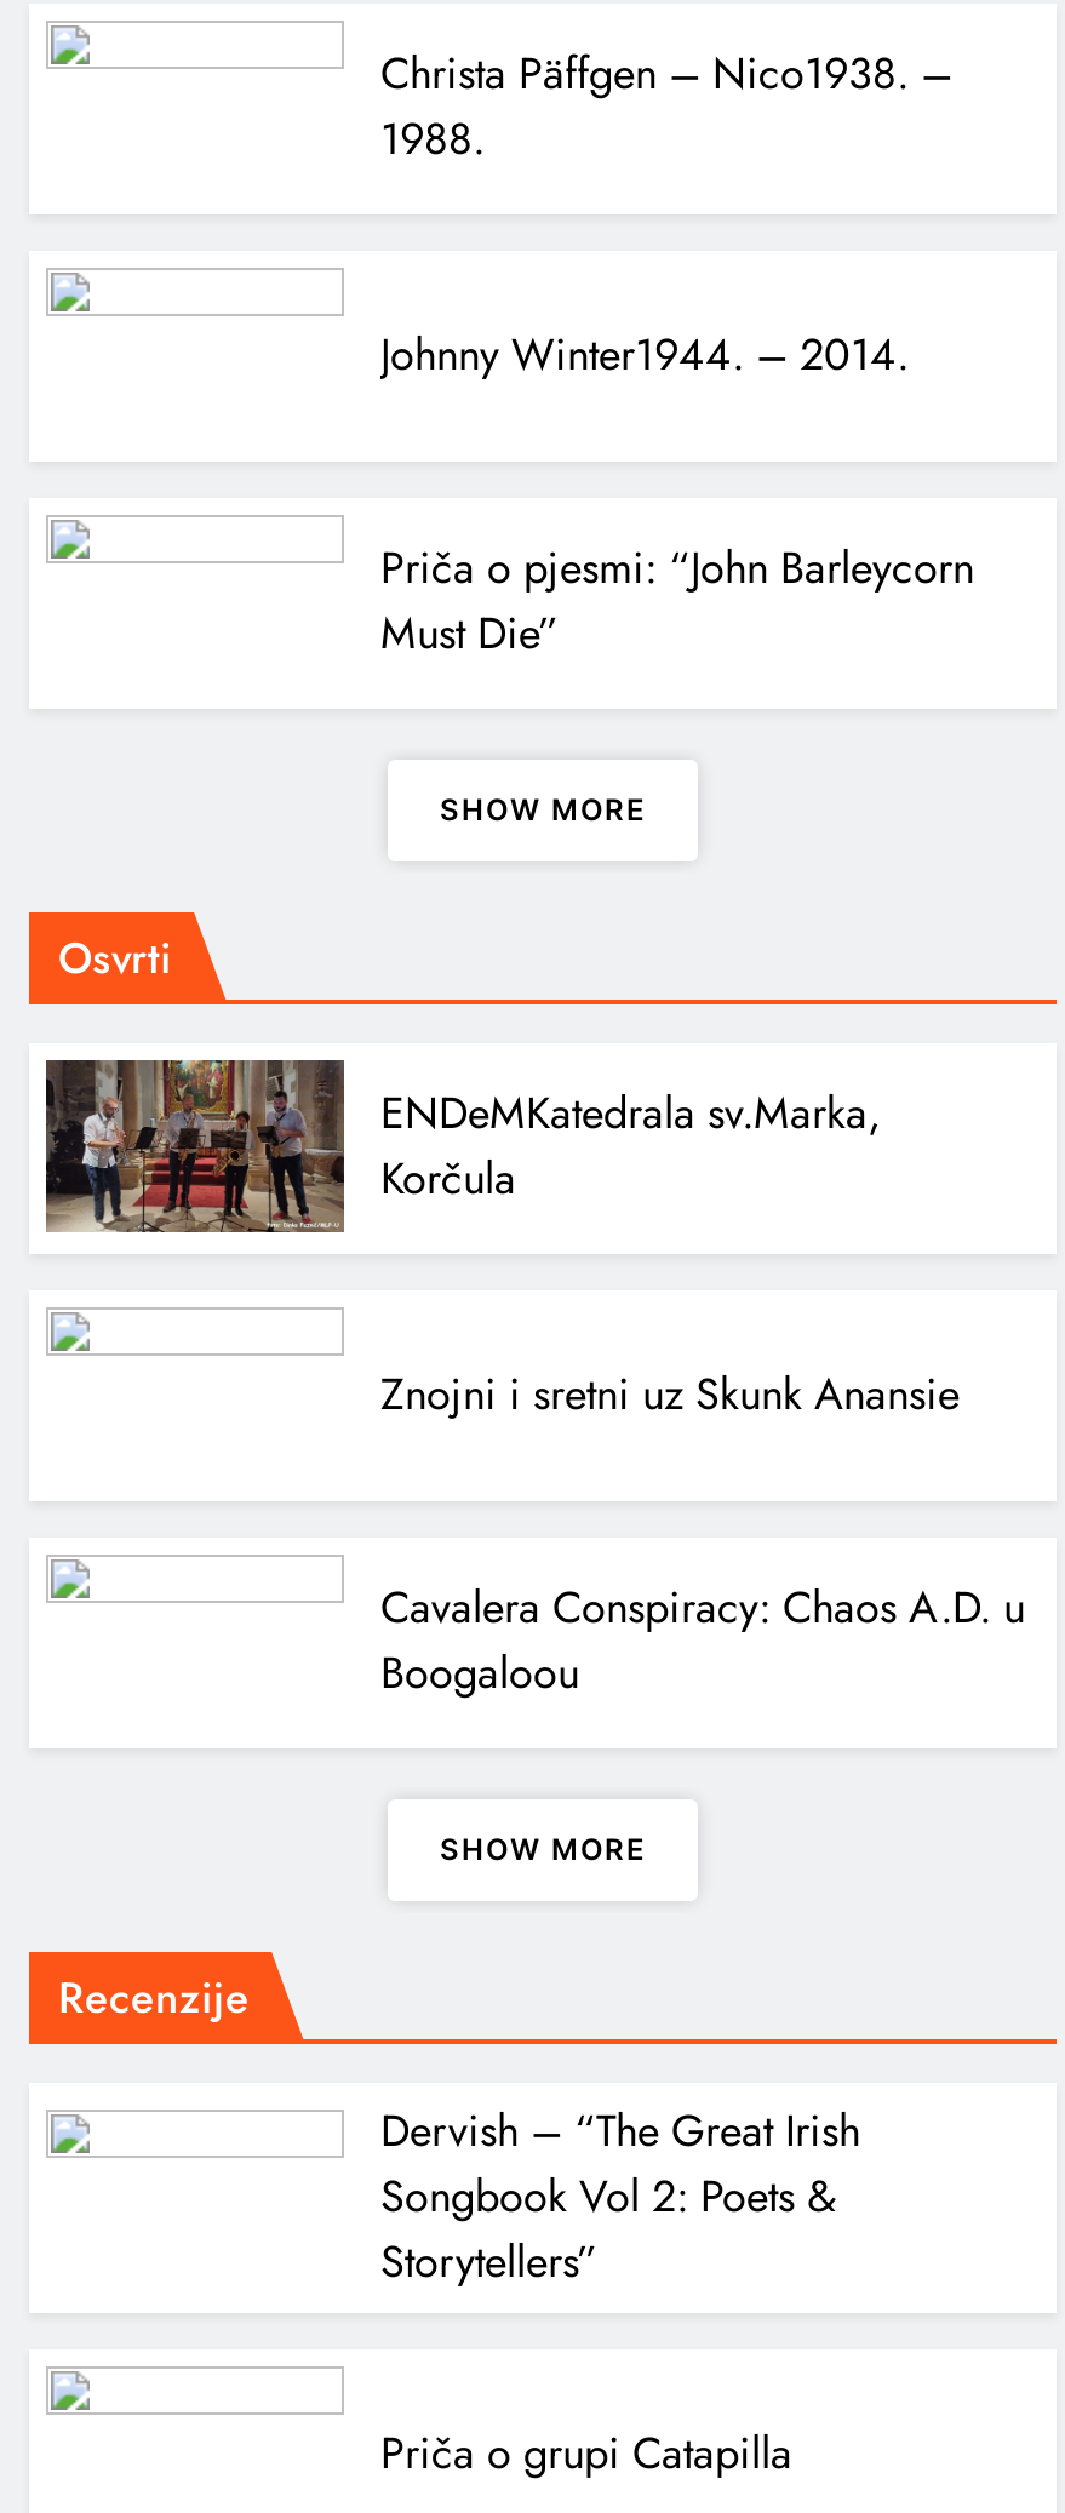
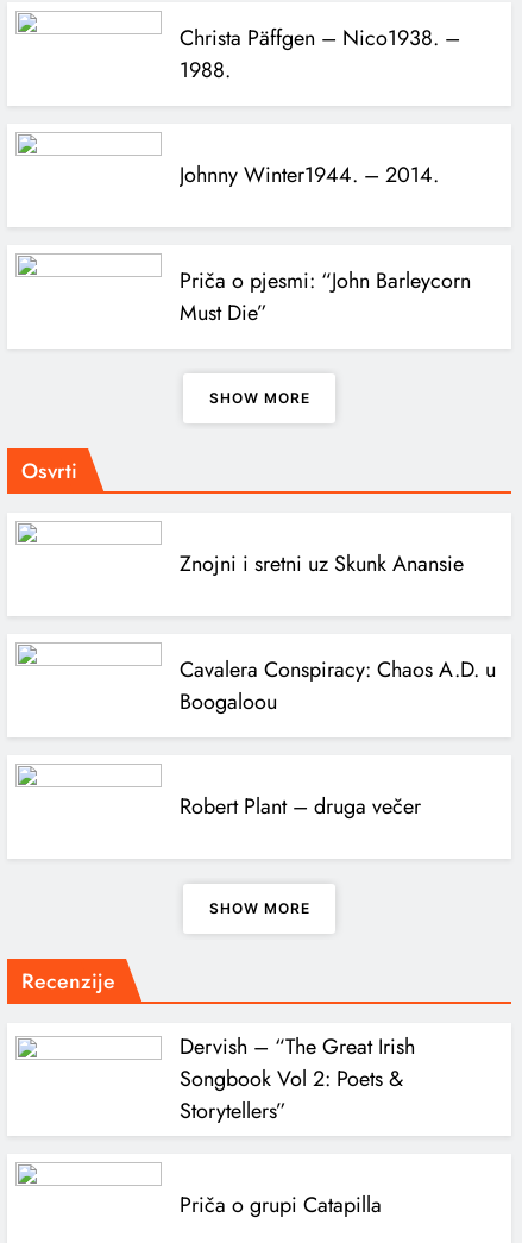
- [image]
- ENDeMKatedrala sv.Marka,
- Korčula

moved up: Znojni i sretni uz Skunk Anansie | Cavalera Conspiracy: Chaos A.D. u | Boogaloou

+ Robert Plant – druga večer
